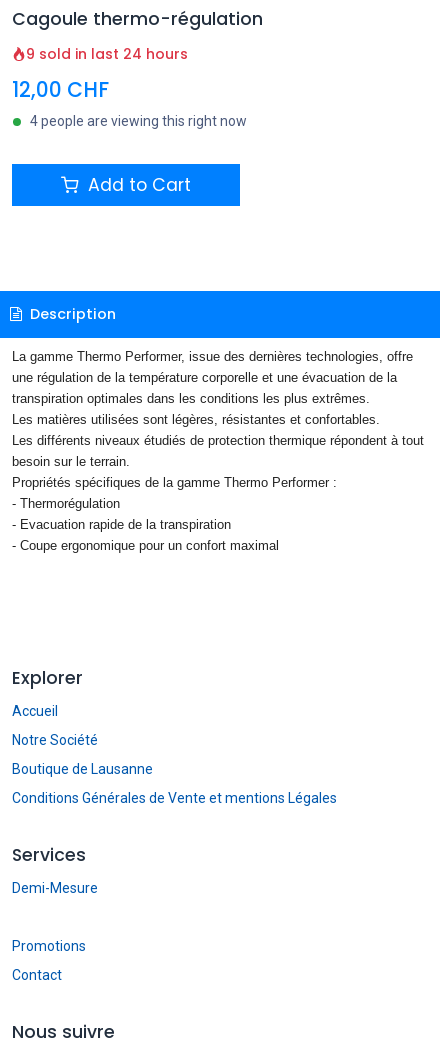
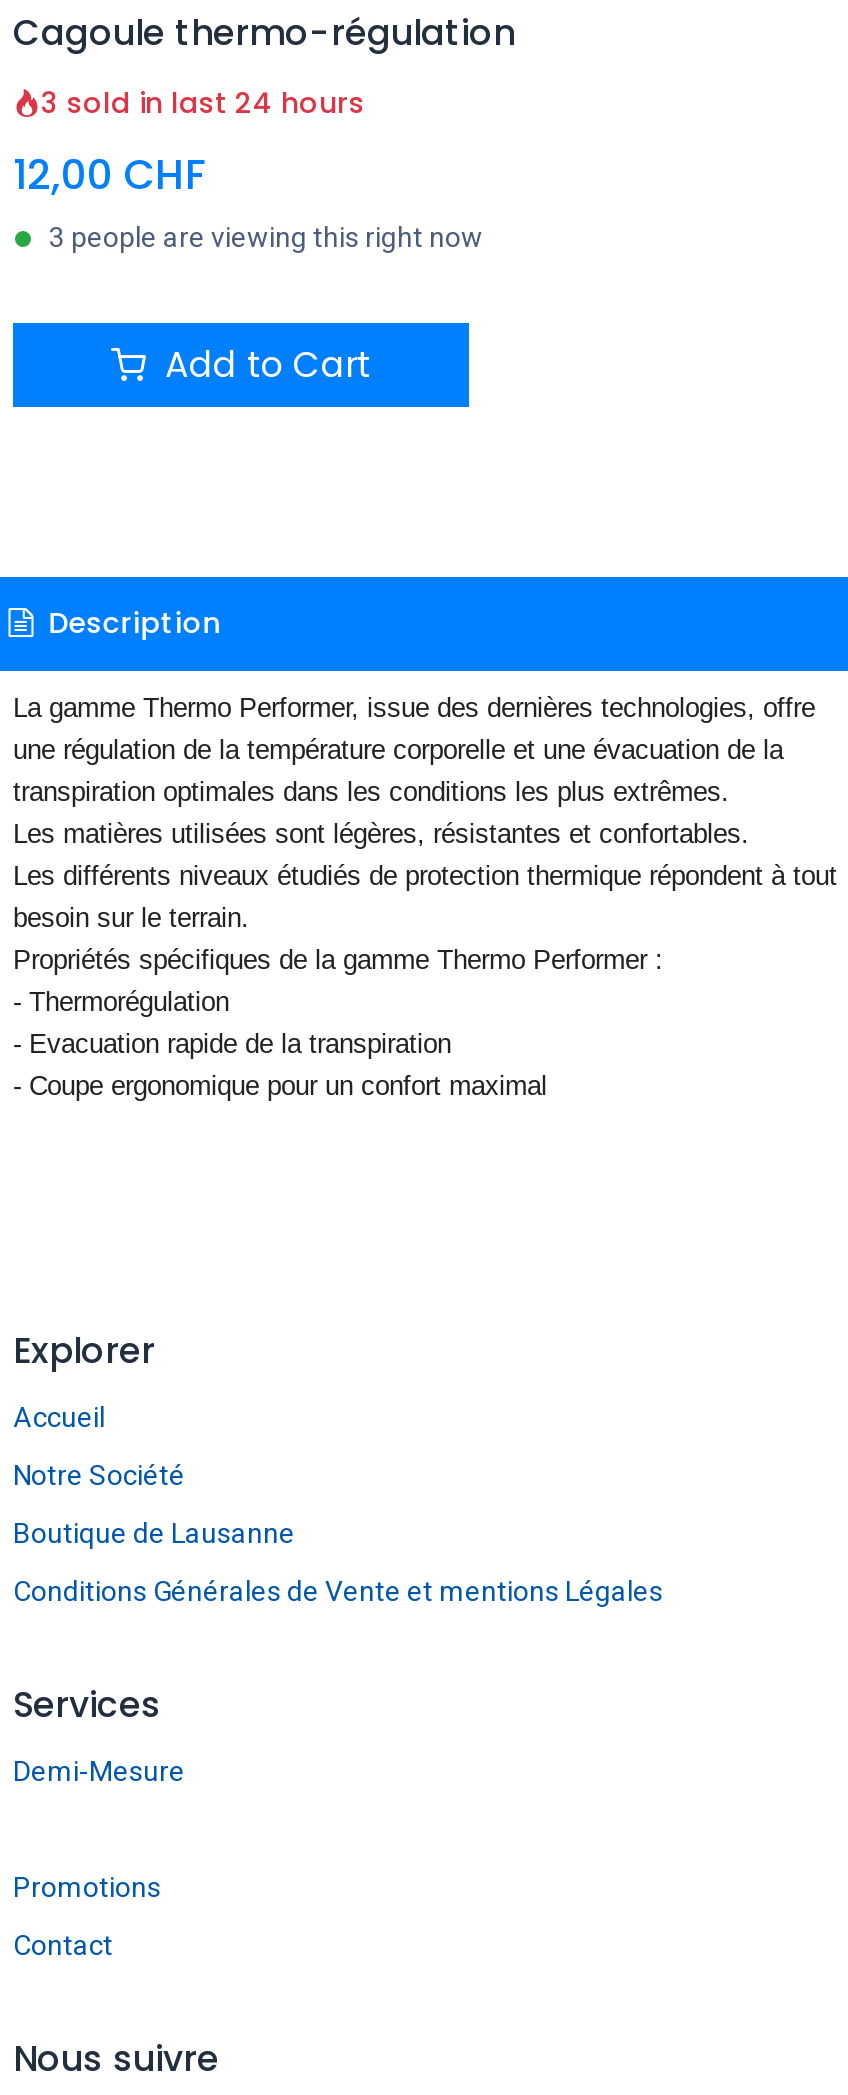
- 9 sold in last 24 hours
+ 3 sold in last 24 hours

- 4 people are viewing this right now
+ 3 people are viewing this right now
